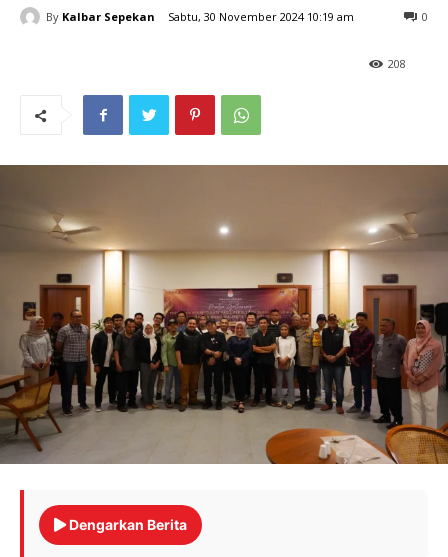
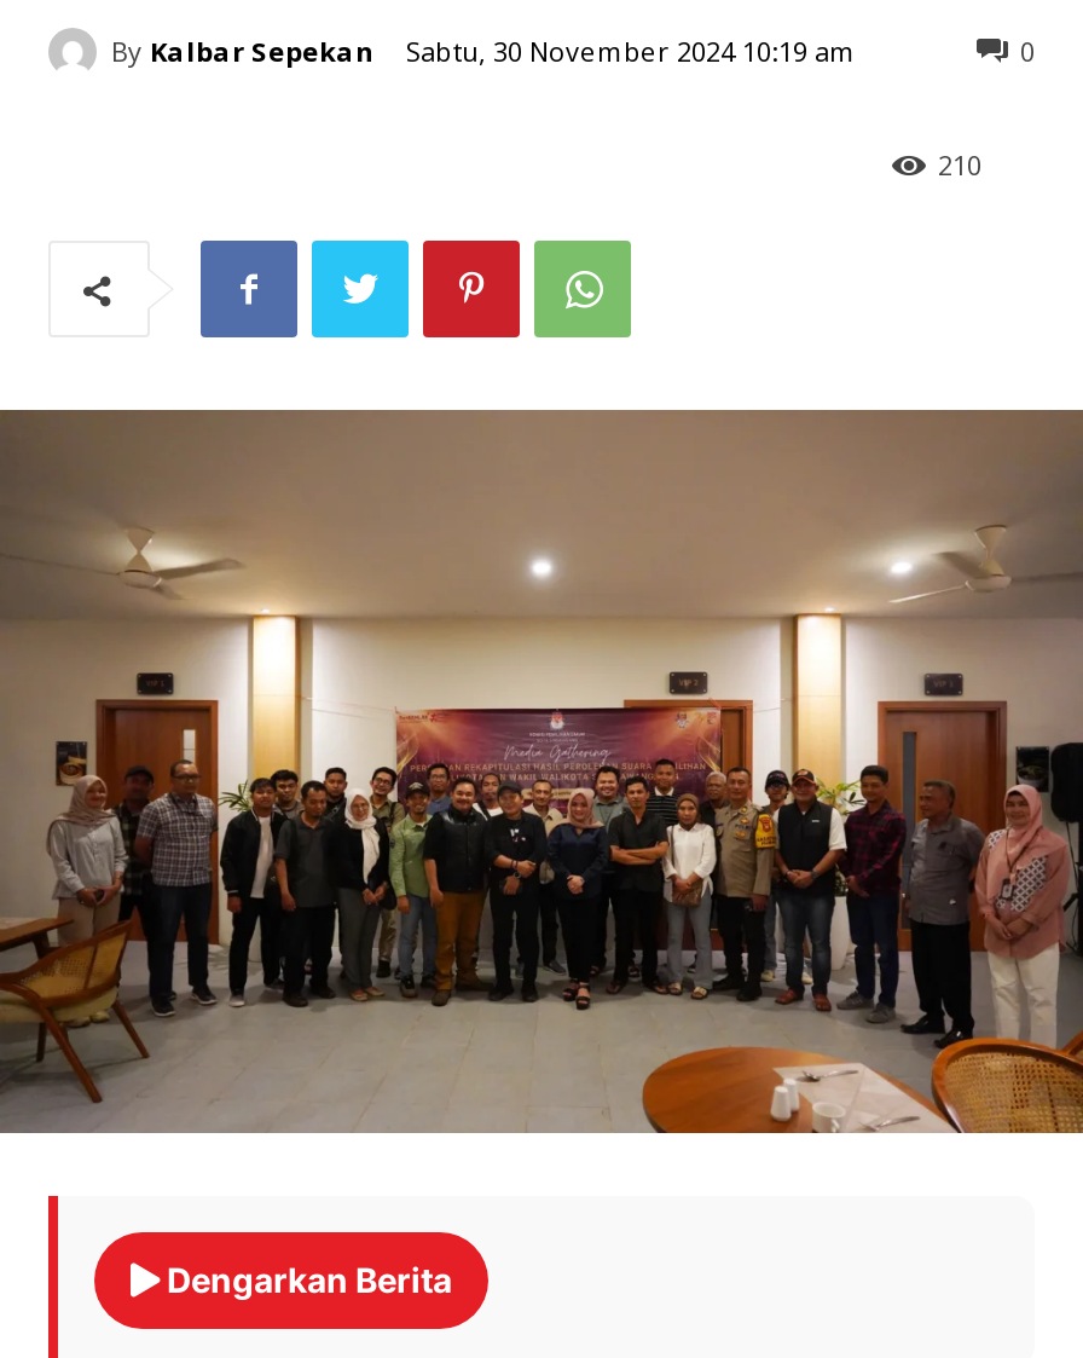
- 208
+ 210
